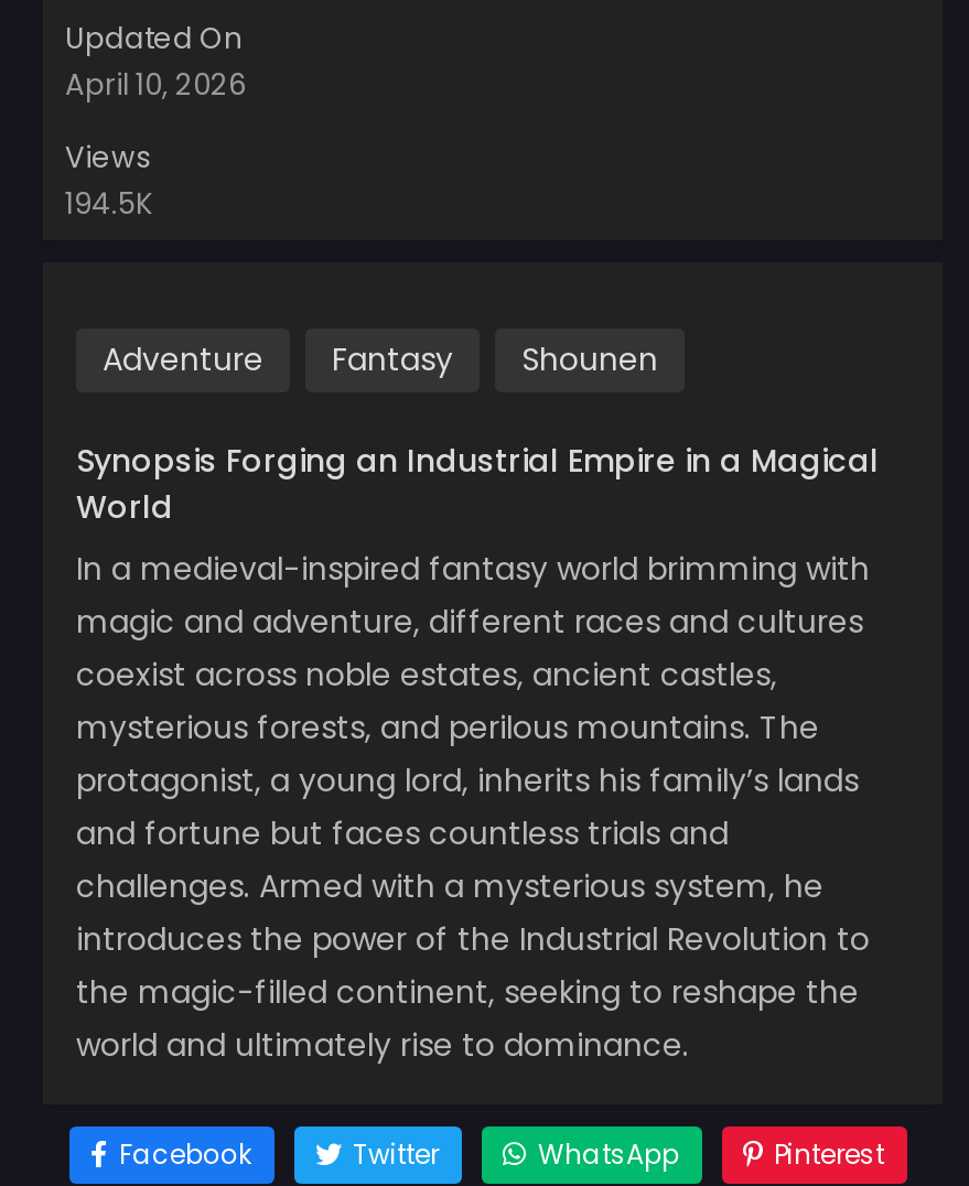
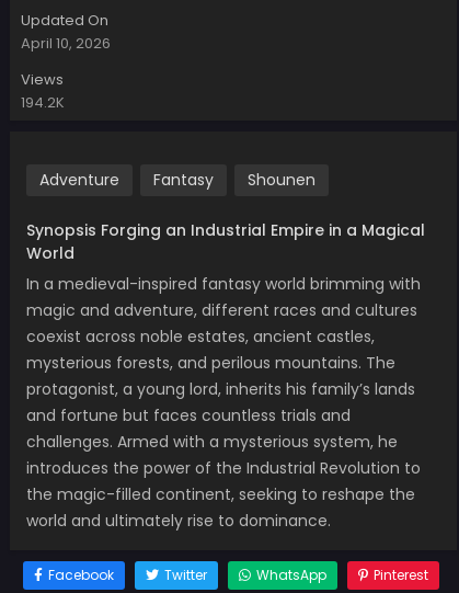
- 194.5K
+ 194.2K
